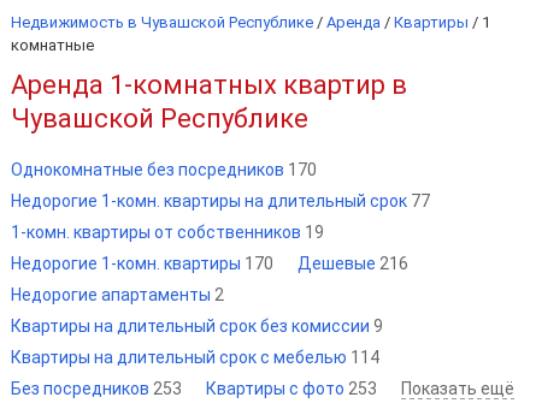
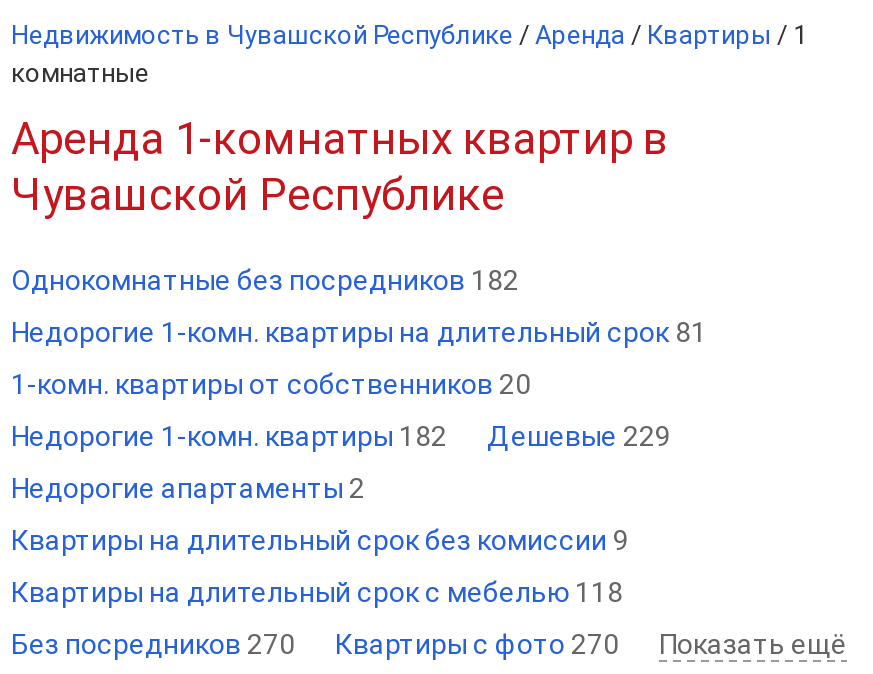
- Однокомнатные без посредников 170
+ Однокомнатные без посредников 182

- Недорогие 1-комн. квартиры на длительный срок 77
+ Недорогие 1-комн. квартиры на длительный срок 81

- 1-комн. квартиры от собственников 19
+ 1-комн. квартиры от собственников 20

- Недорогие 1-комн. квартиры 170
+ Недорогие 1-комн. квартиры 182

- Дешевые 216
+ Дешевые 229

- Квартиры на длительный срок с мебелью 114
+ Квартиры на длительный срок с мебелью 118

- Без посредников 253
+ Без посредников 270

- Квартиры с фото 253
+ Квартиры с фото 270
